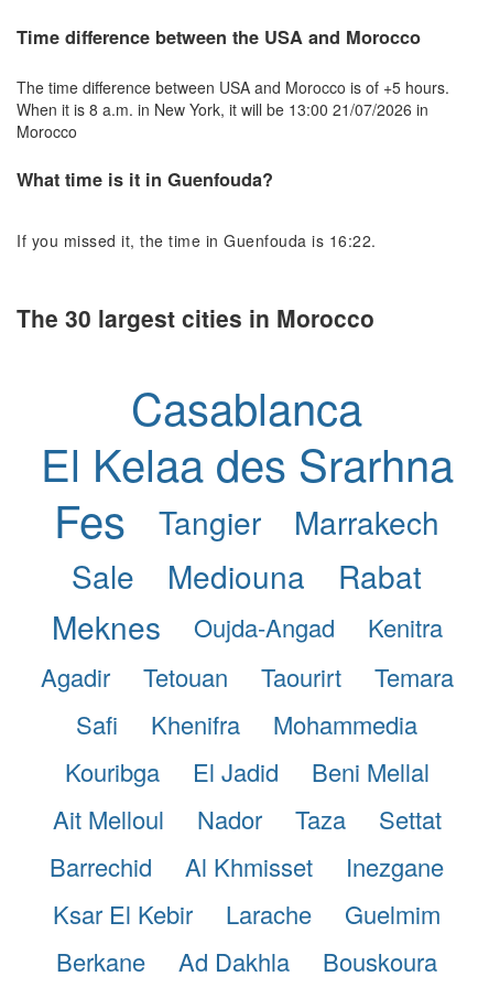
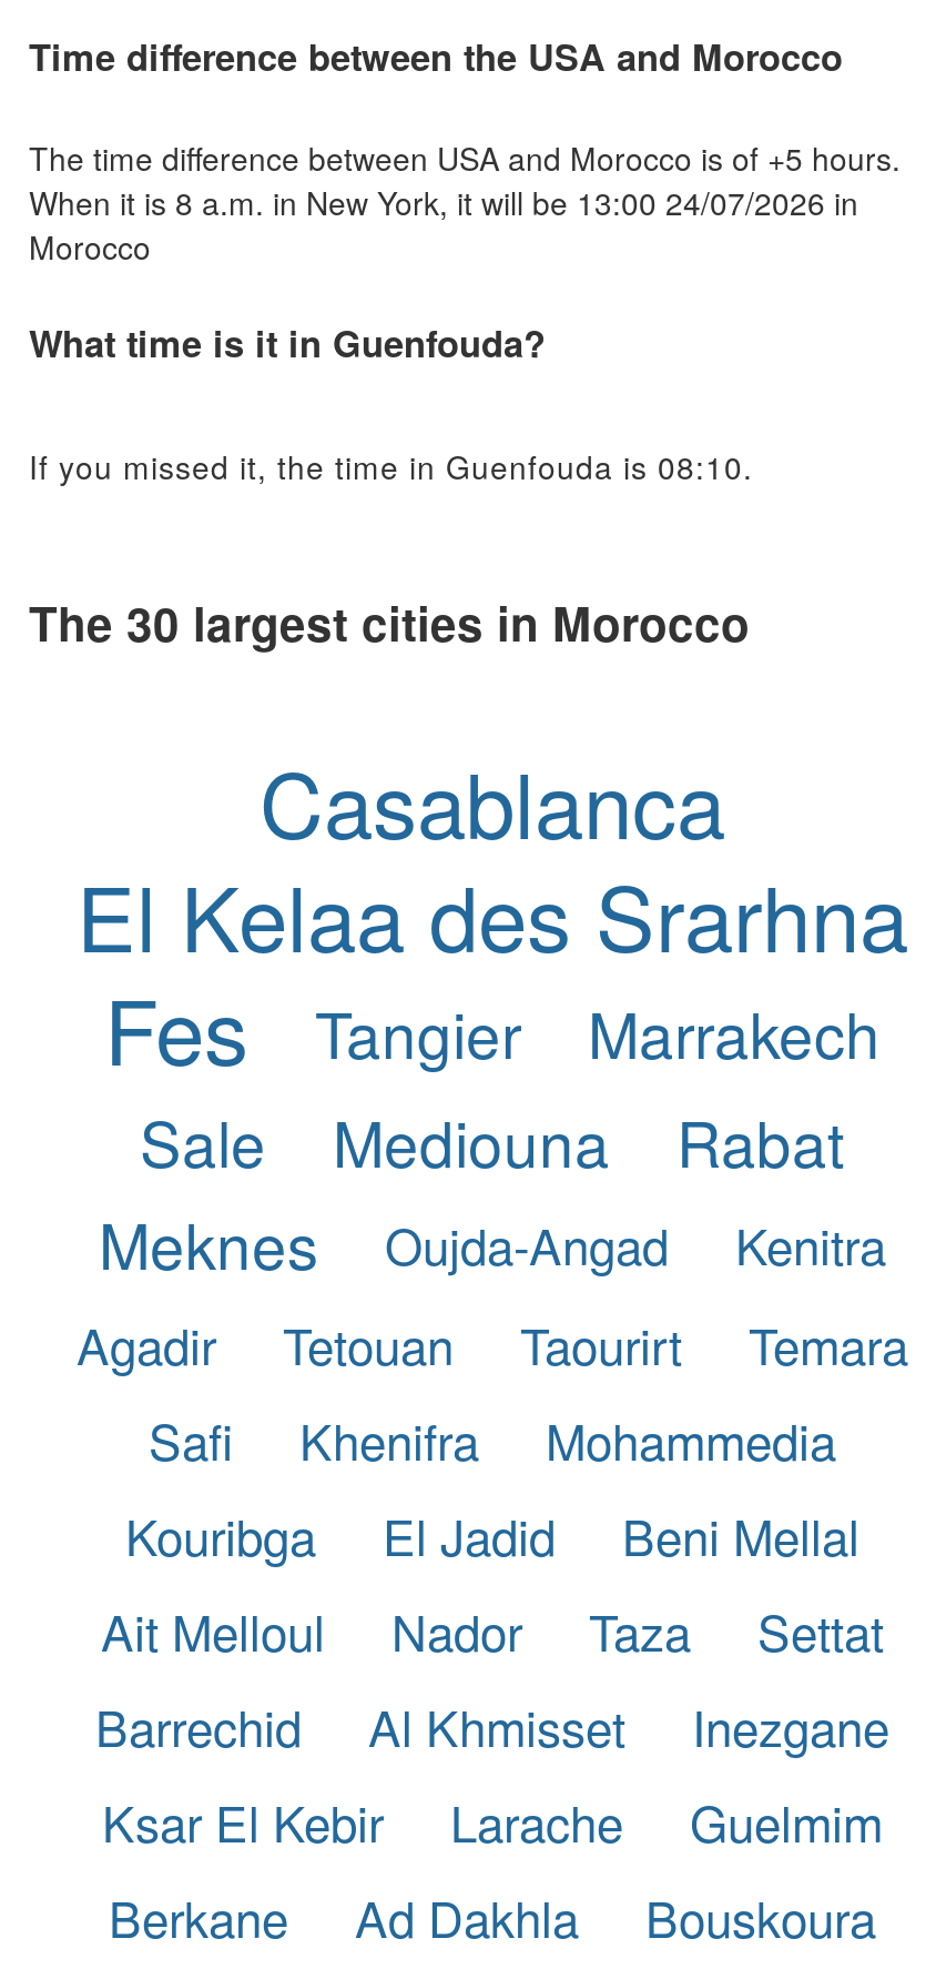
- When it is 8 a.m. in New York, it will be 13:00 21/07/2026 in
+ When it is 8 a.m. in New York, it will be 13:00 24/07/2026 in

- If you missed it, the time in Guenfouda is 16:22.
+ If you missed it, the time in Guenfouda is 08:10.
